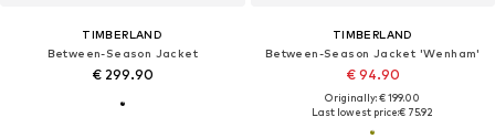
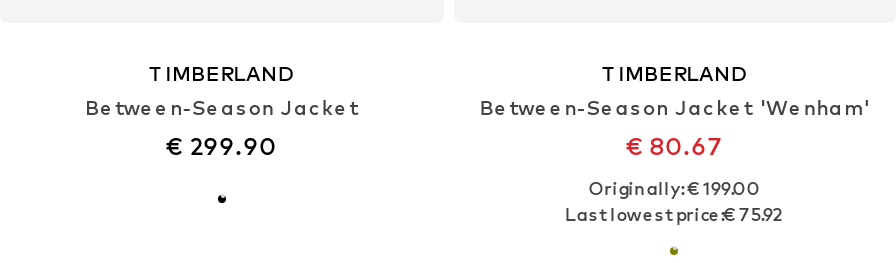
- € 94.90
+ € 80.67
